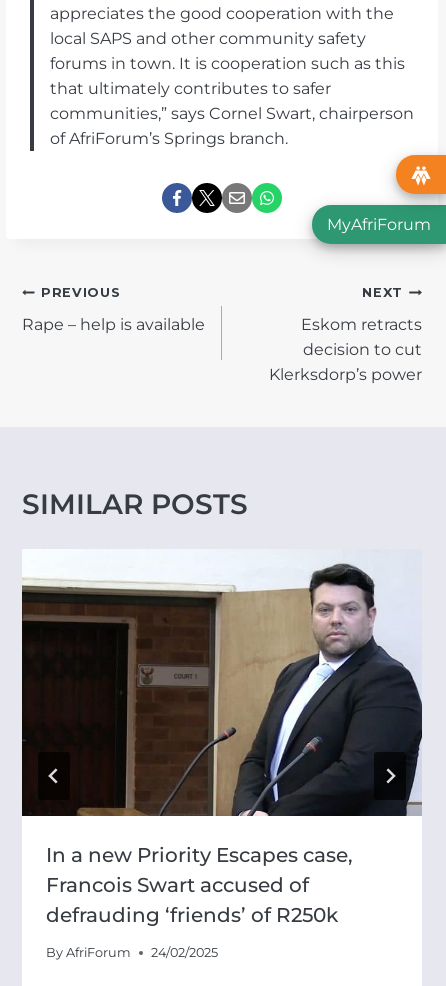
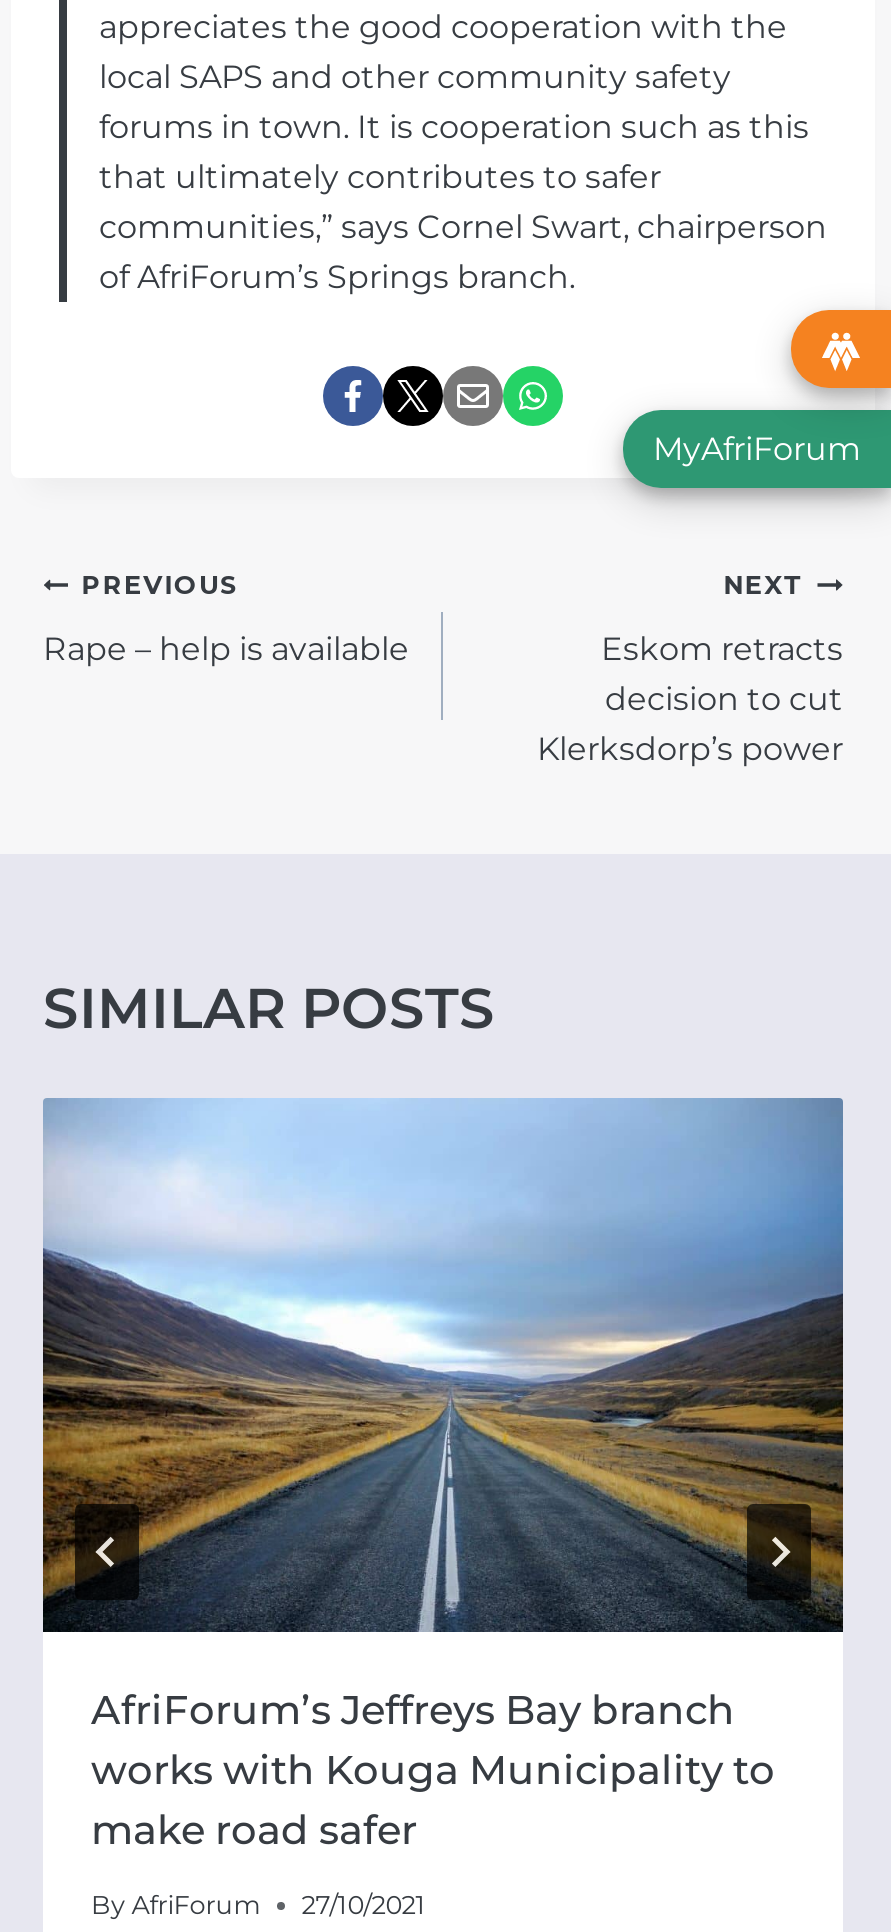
- [image]
- In a new Priority Escapes case,
- Francois Swart accused of
- defrauding ‘friends’ of R250k
+ [image]
+ AfriForum’s Jeffreys Bay branch
+ works with Kouga Municipality to
+ make road safer

- By AfriForum 24/02/2025
+ By AfriForum 27/10/2021
